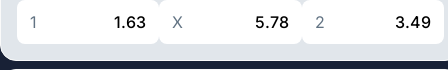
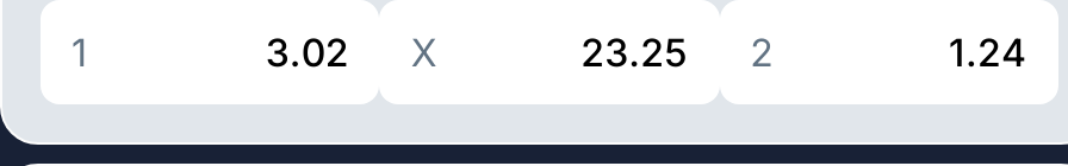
- 1.63 X
+ 3.02 X

- 5.78 2
+ 23.25 2

- 3.49
+ 1.24
